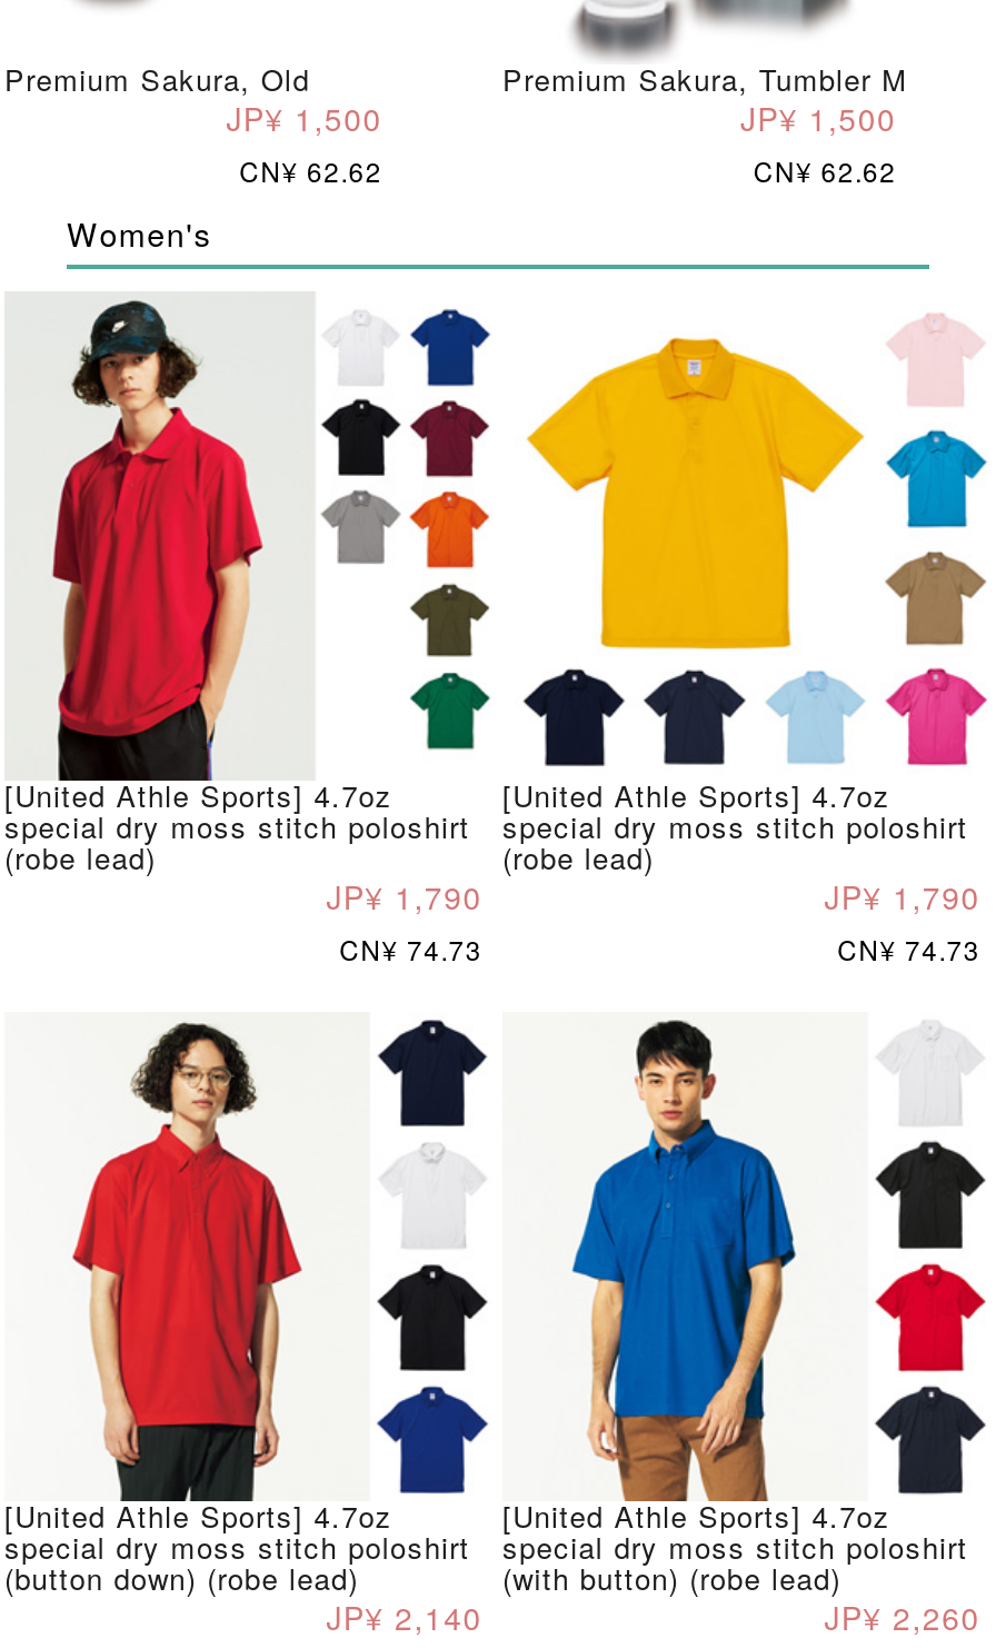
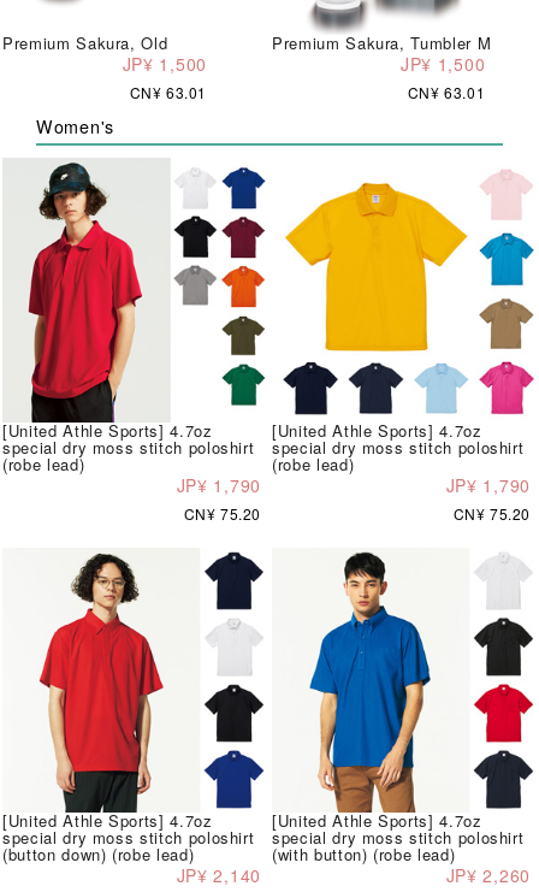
- CN¥ 62.62
+ CN¥ 63.01

- CN¥ 62.62
+ CN¥ 63.01

- CN¥ 74.73
+ CN¥ 75.20

- CN¥ 74.73
+ CN¥ 75.20
